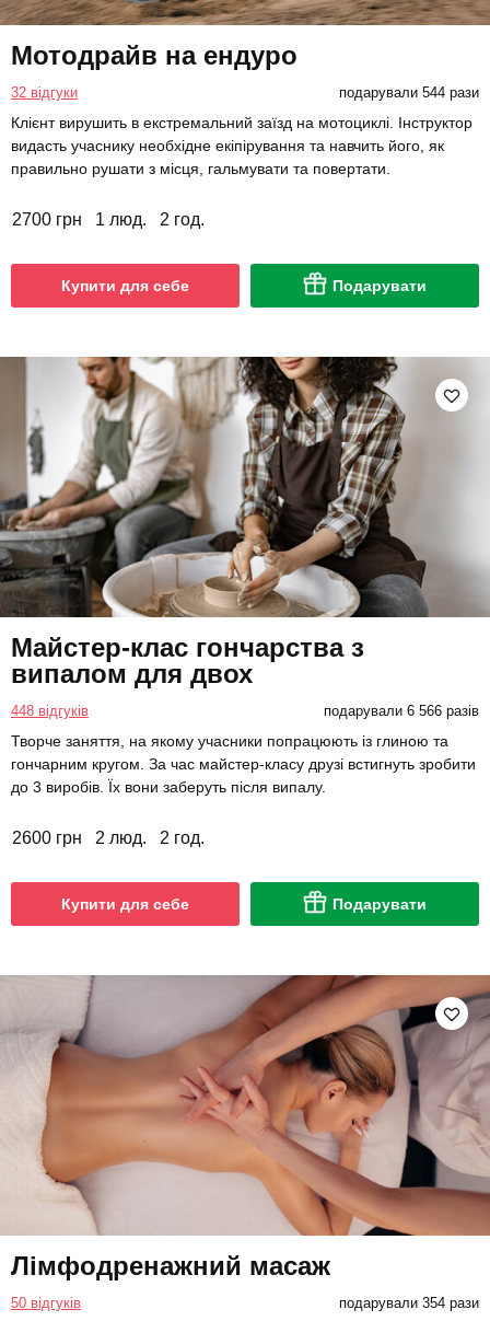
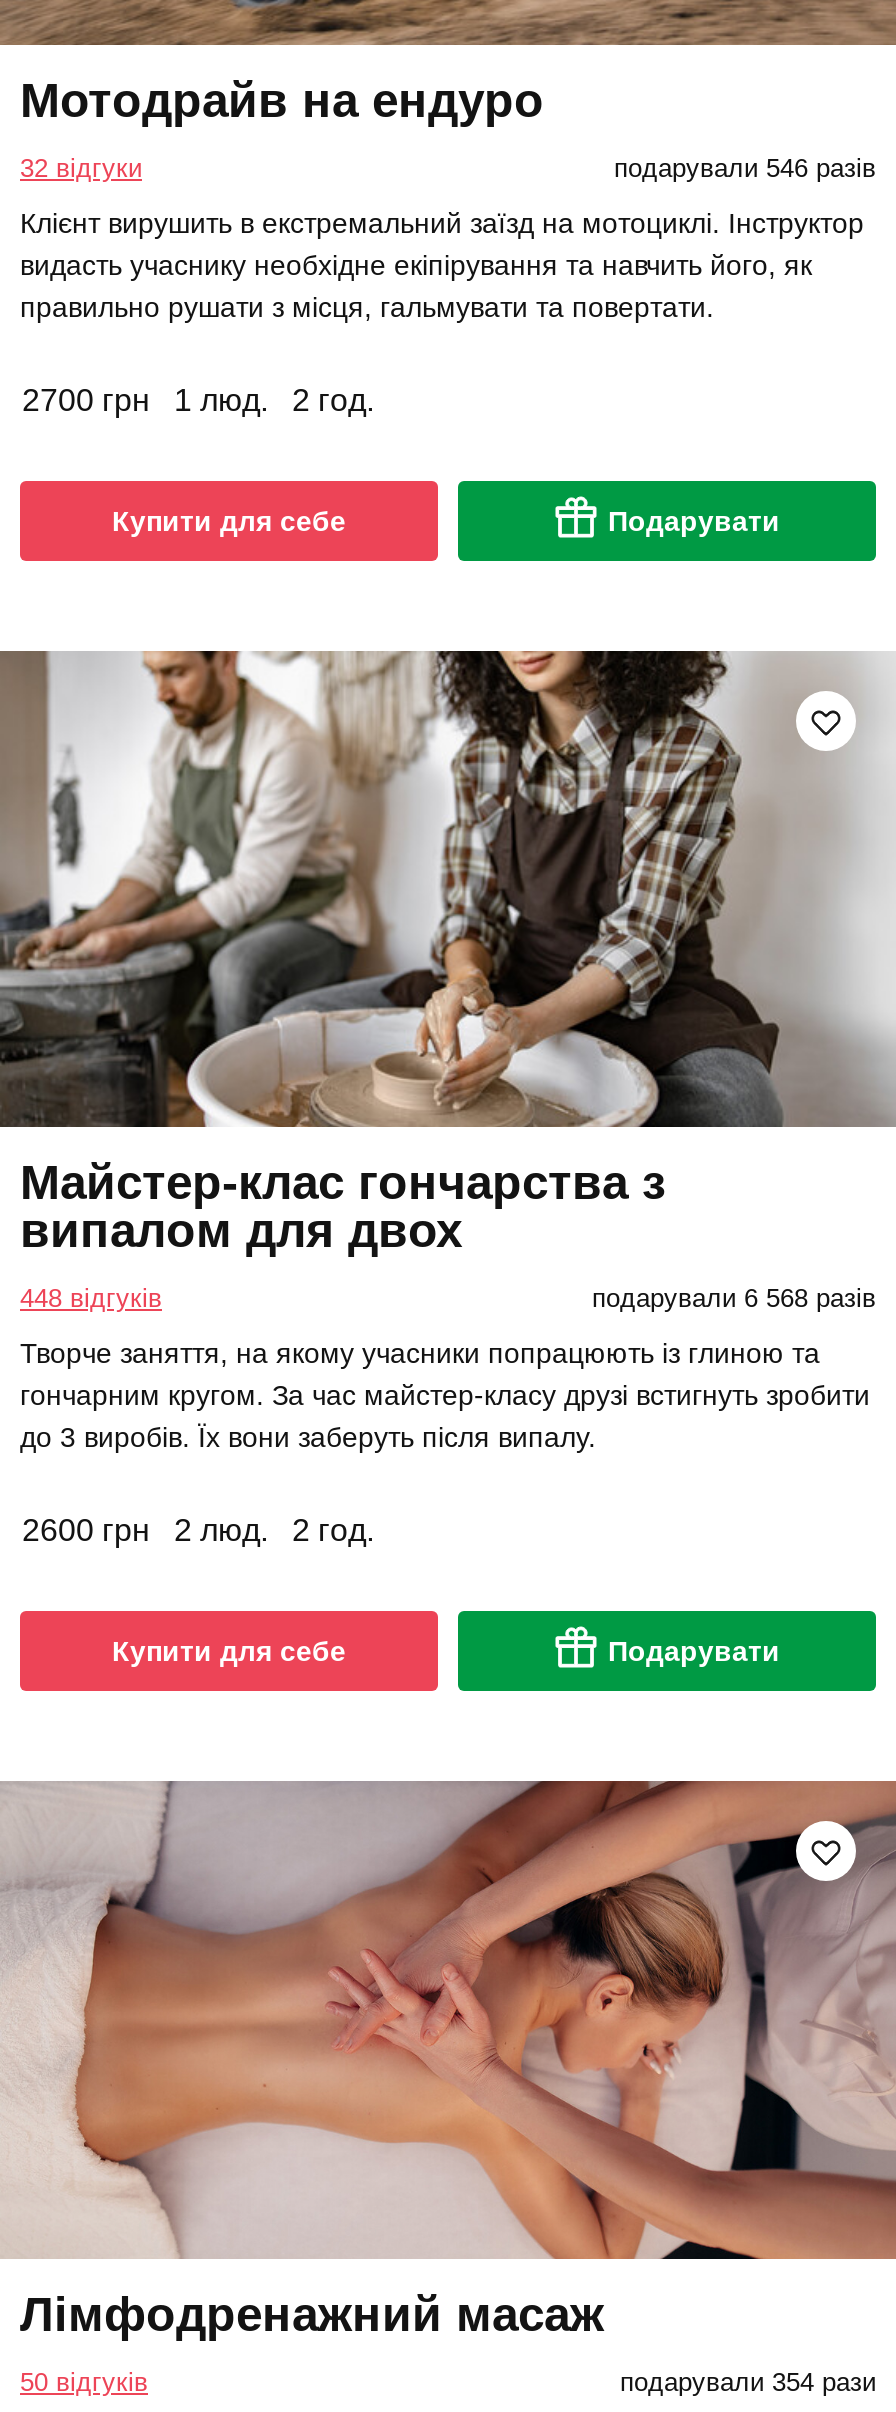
- подарували 544 рази
+ подарували 546 разів

- подарували 6 566 разів
+ подарували 6 568 разів
